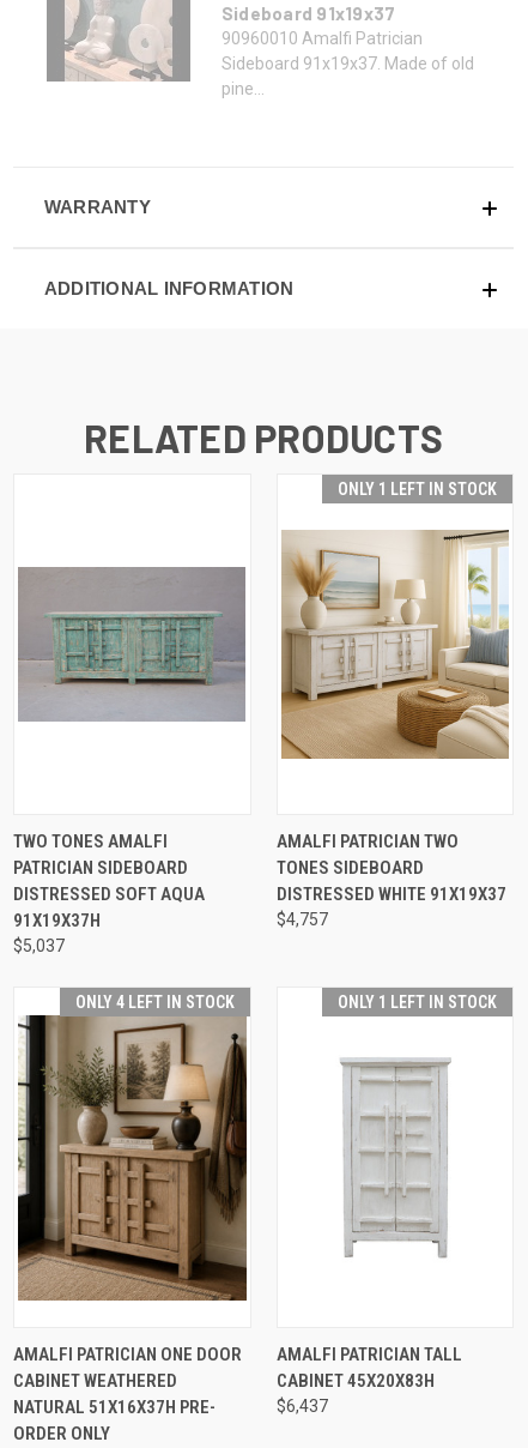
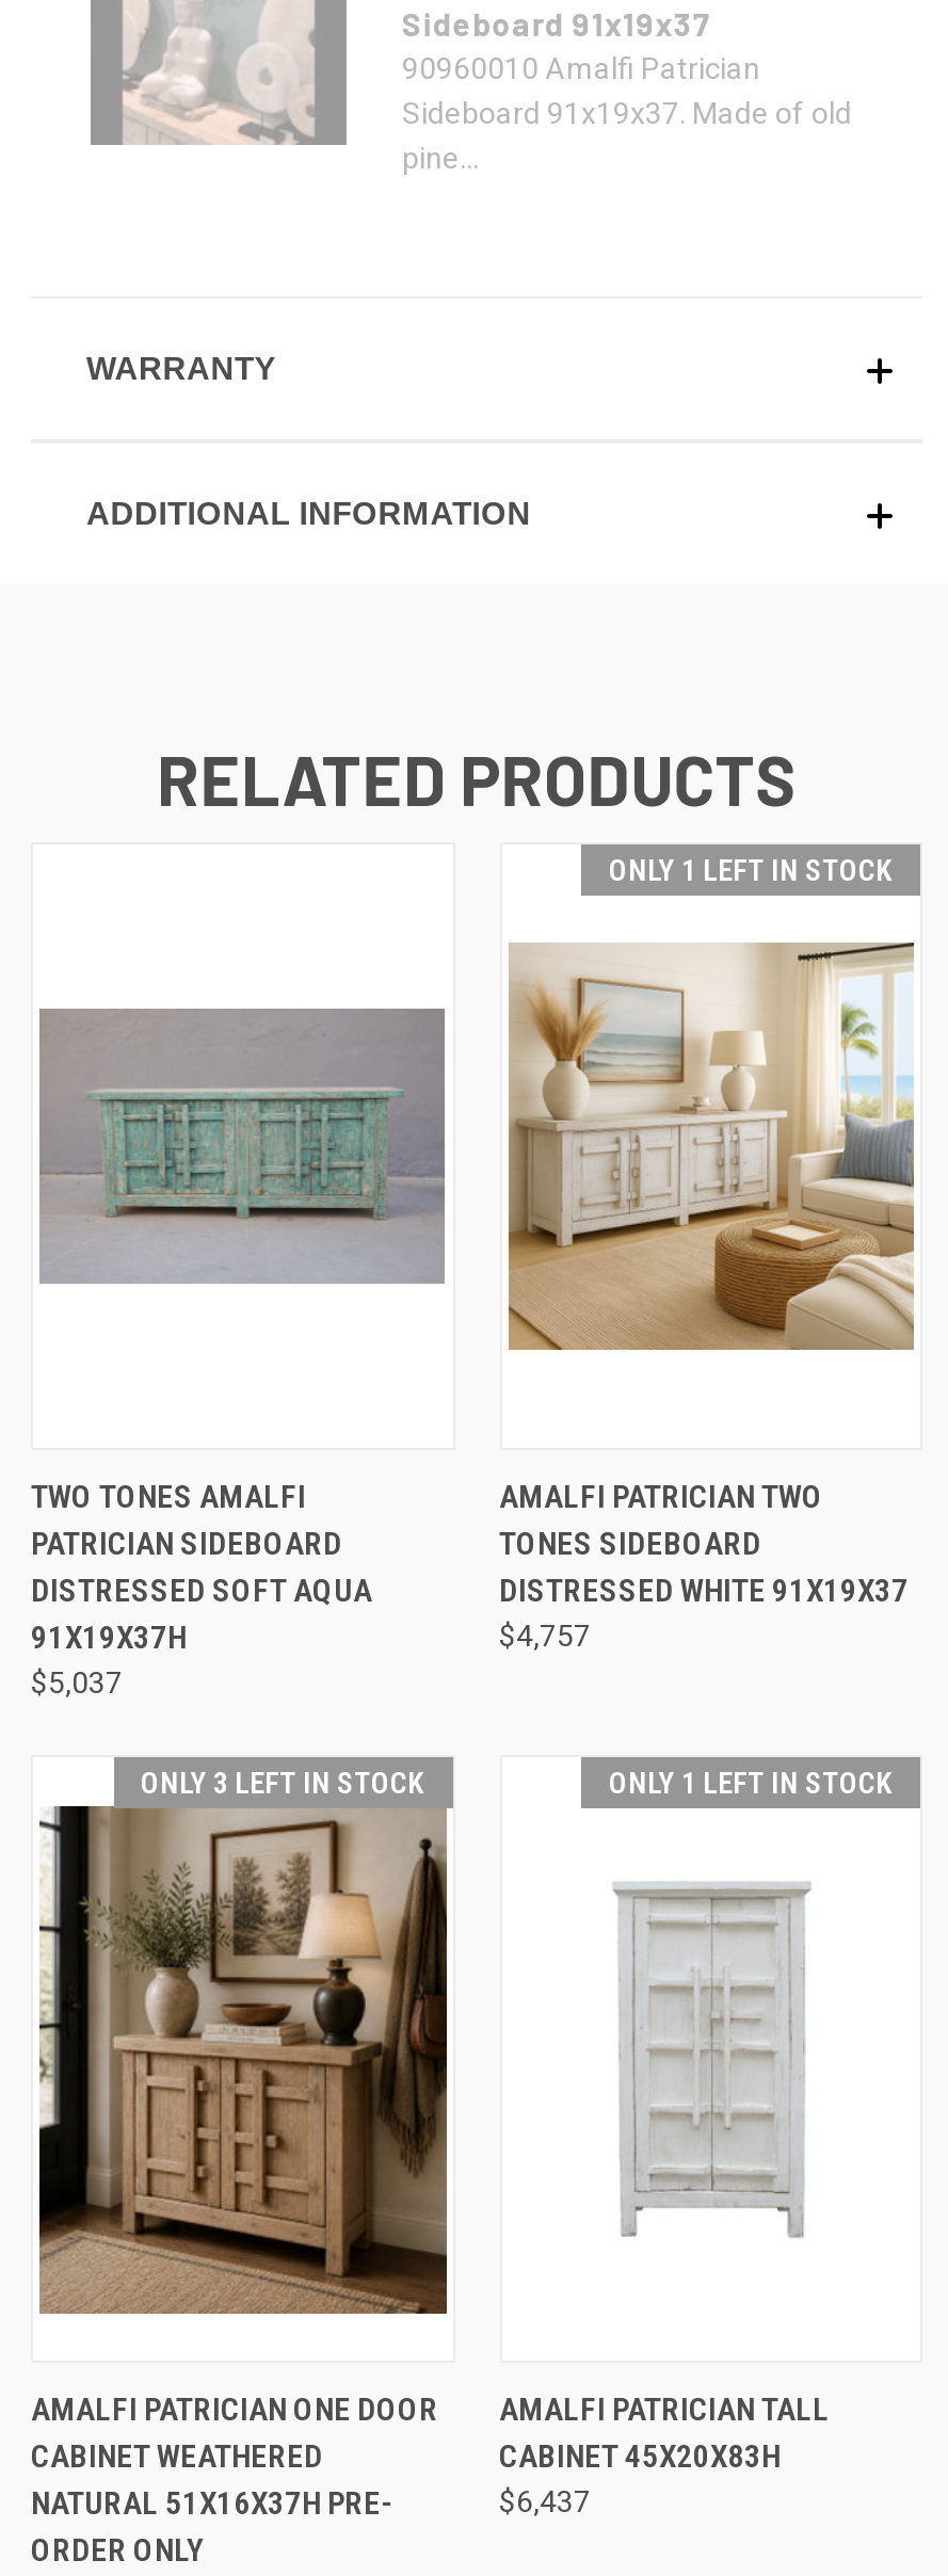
- ONLY 4 LEFT IN STOCK
+ ONLY 3 LEFT IN STOCK
